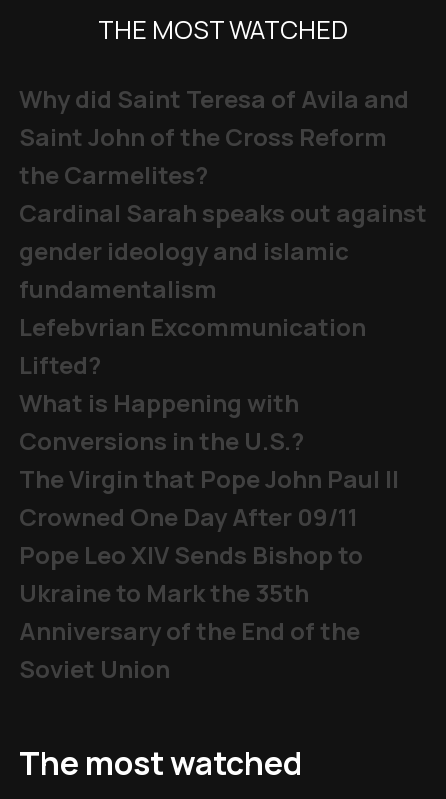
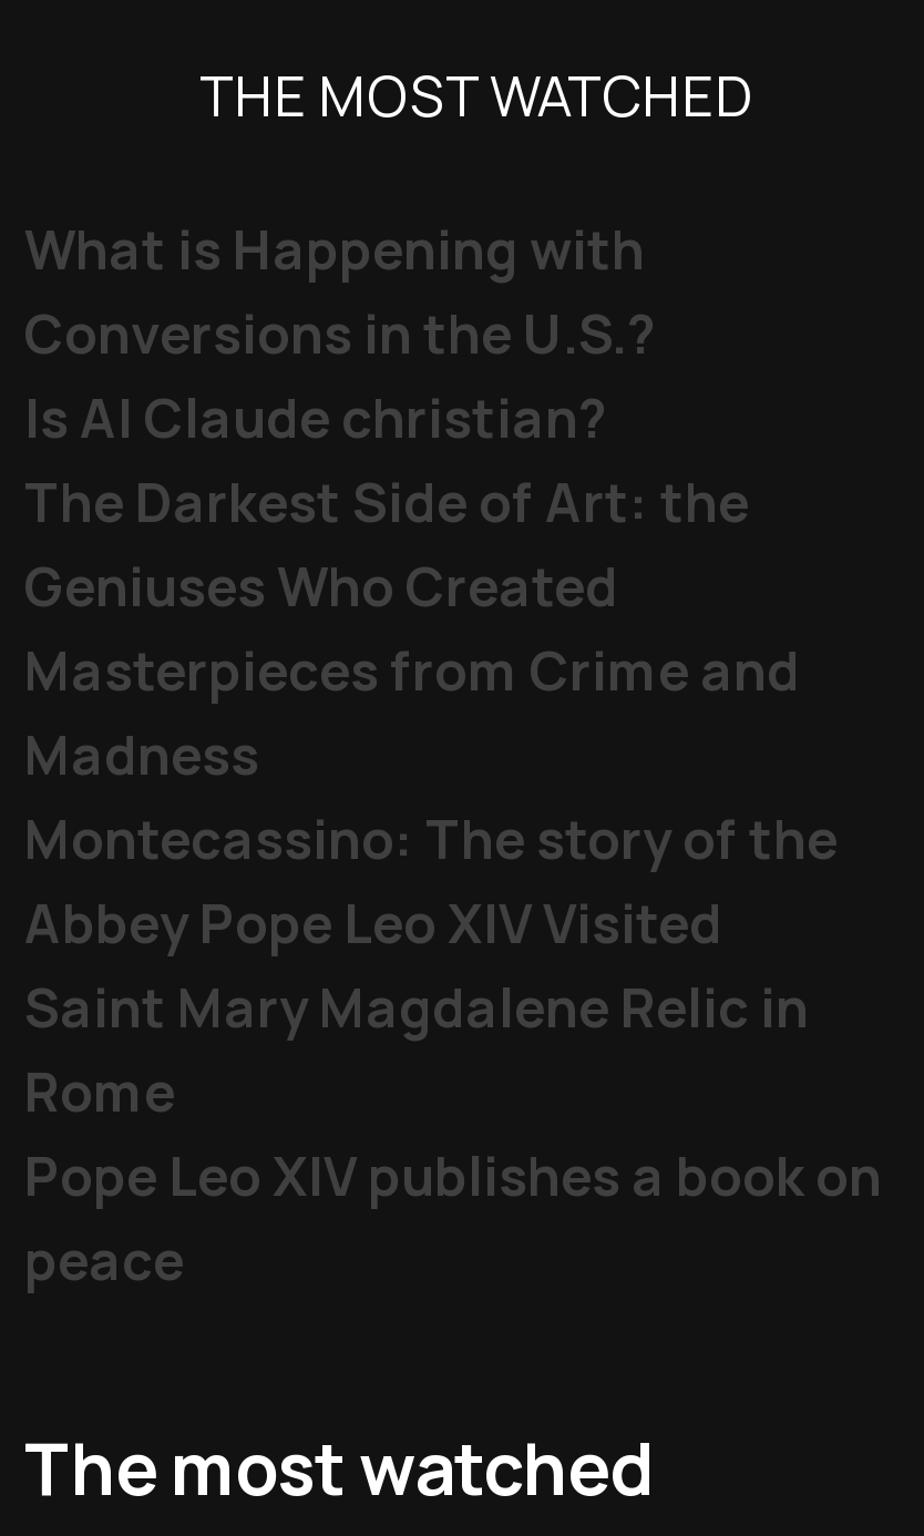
- Why did Saint Teresa of Avila and
- Saint John of the Cross Reform
- the Carmelites?
- Cardinal Sarah speaks out against
- gender ideology and islamic
- fundamentalism
- Lefebvrian Excommunication
- Lifted?

moved up: What is Happening with | Conversions in the U.S.?

- The Virgin that Pope John Paul II
- Crowned One Day After 09/11
- Pope Leo XIV Sends Bishop to
- Ukraine to Mark the 35th
- Anniversary of the End of the
- Soviet Union
+ Is AI Claude christian?
+ The Darkest Side of Art: the
+ Geniuses Who Created
+ Masterpieces from Crime and
+ Madness
+ Montecassino: The story of the
+ Abbey Pope Leo XIV Visited
+ Saint Mary Magdalene Relic in
+ Rome
+ Pope Leo XIV publishes a book on
+ peace
